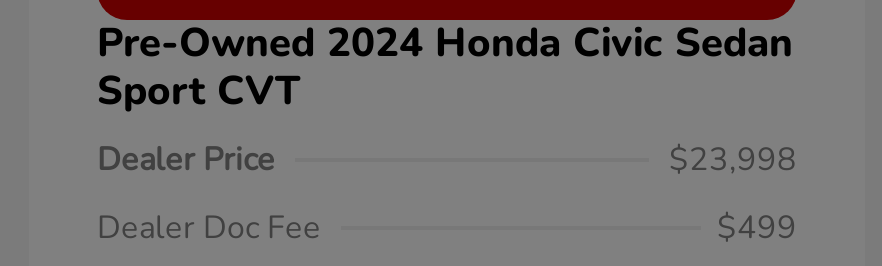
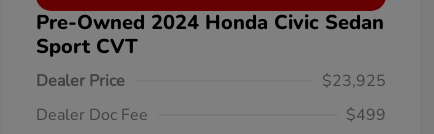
- $23,998
+ $23,925
